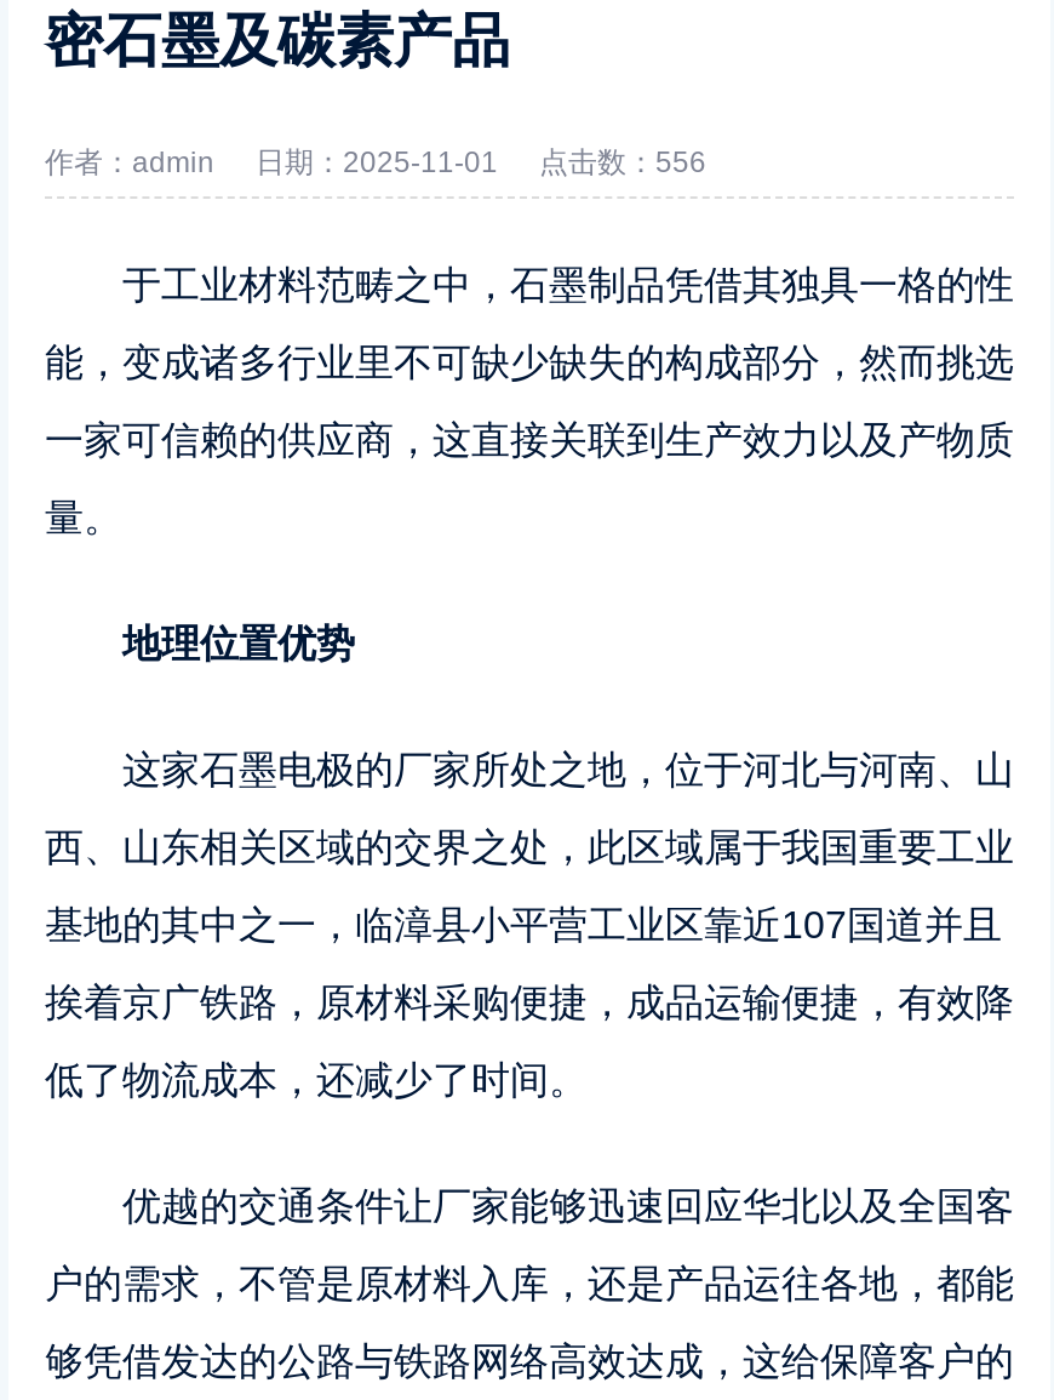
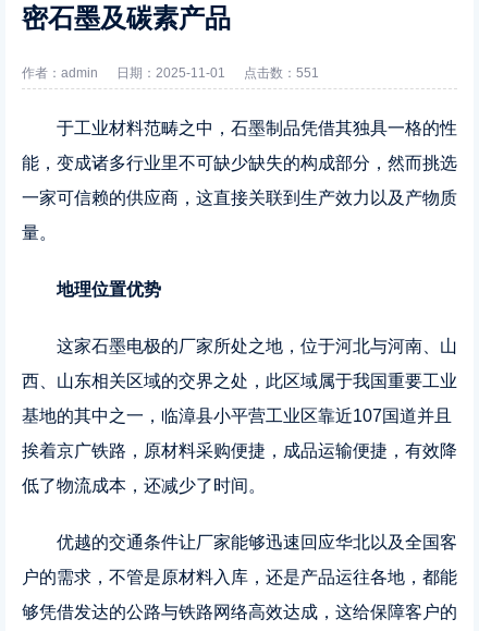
- 作者：admin 日期：2025-11-01 点击数：556
+ 作者：admin 日期：2025-11-01 点击数：551
